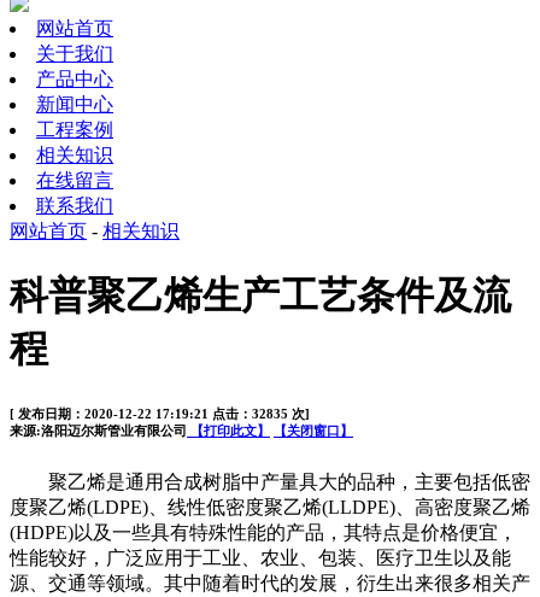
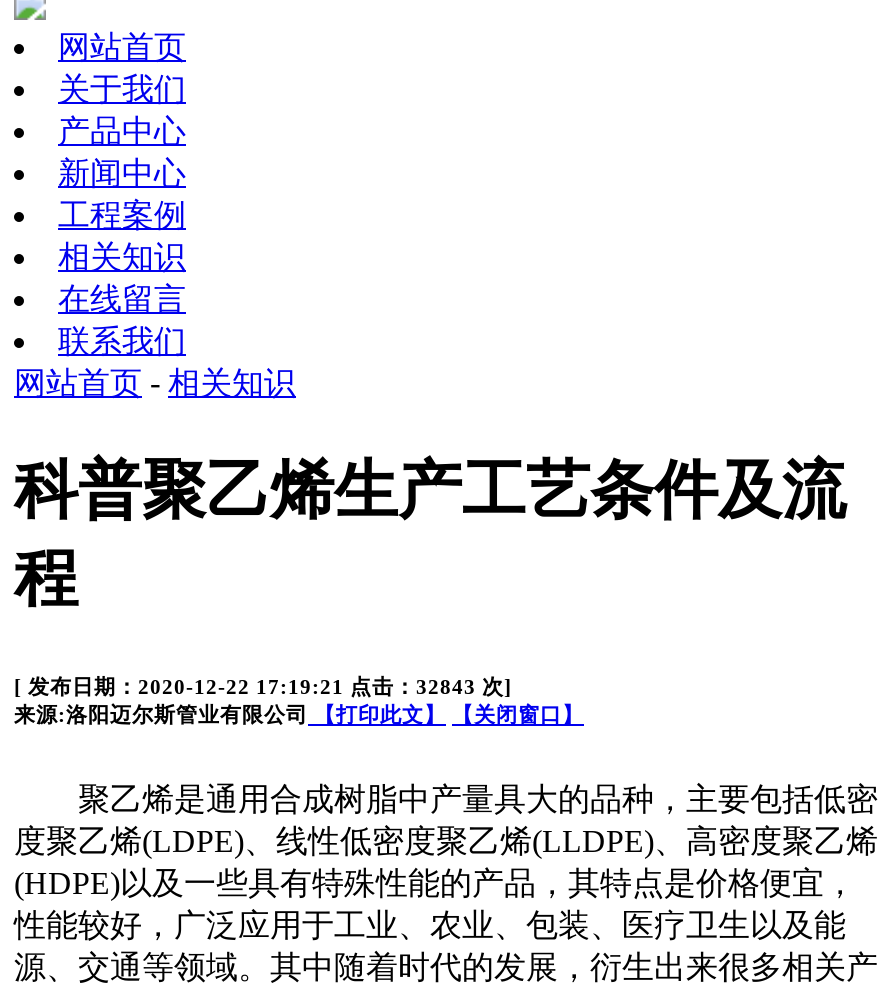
- [ 发布日期：2020-12-22 17:19:21 点击：32835 次]
+ [ 发布日期：2020-12-22 17:19:21 点击：32843 次]
